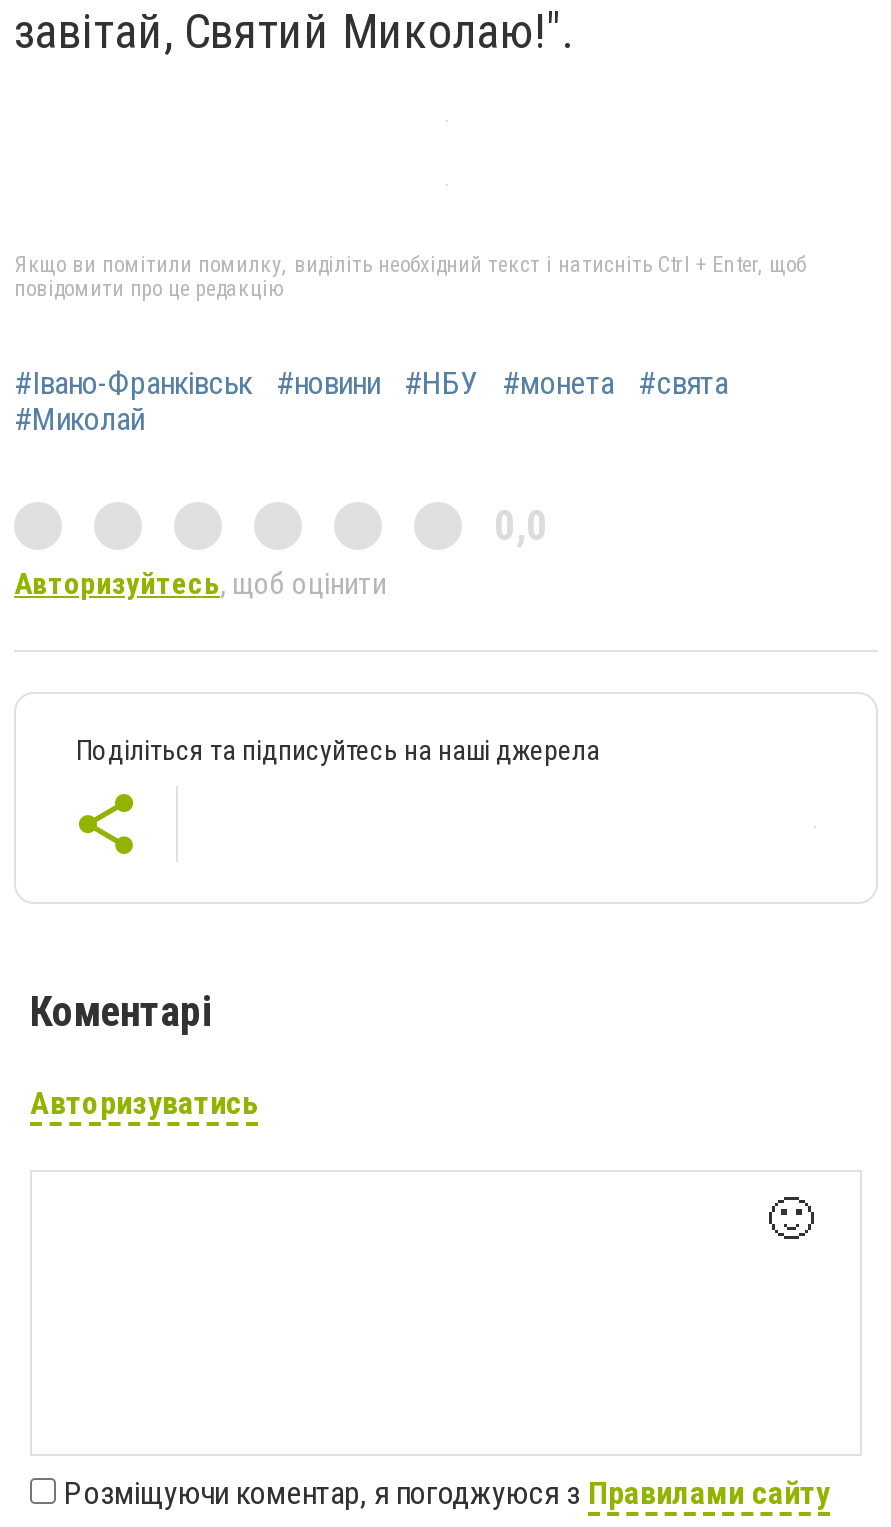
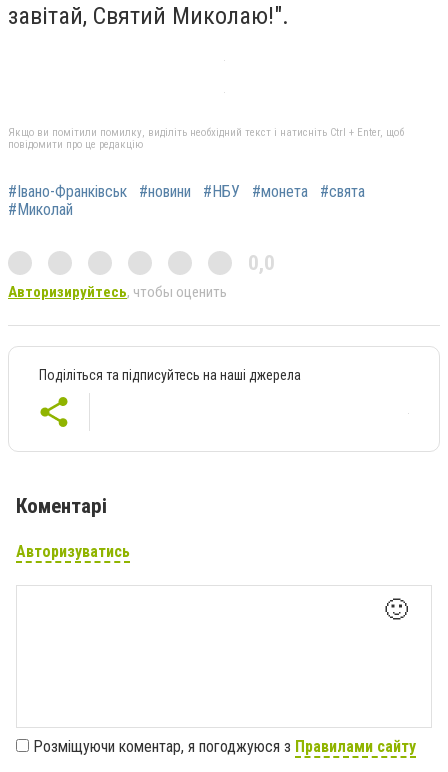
- Авторизуйтесь, щоб оцінити
+ Авторизируйтесь, чтобы оценить
